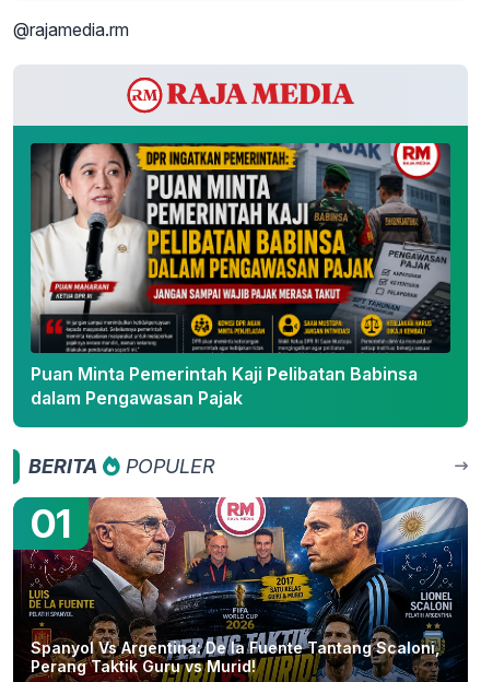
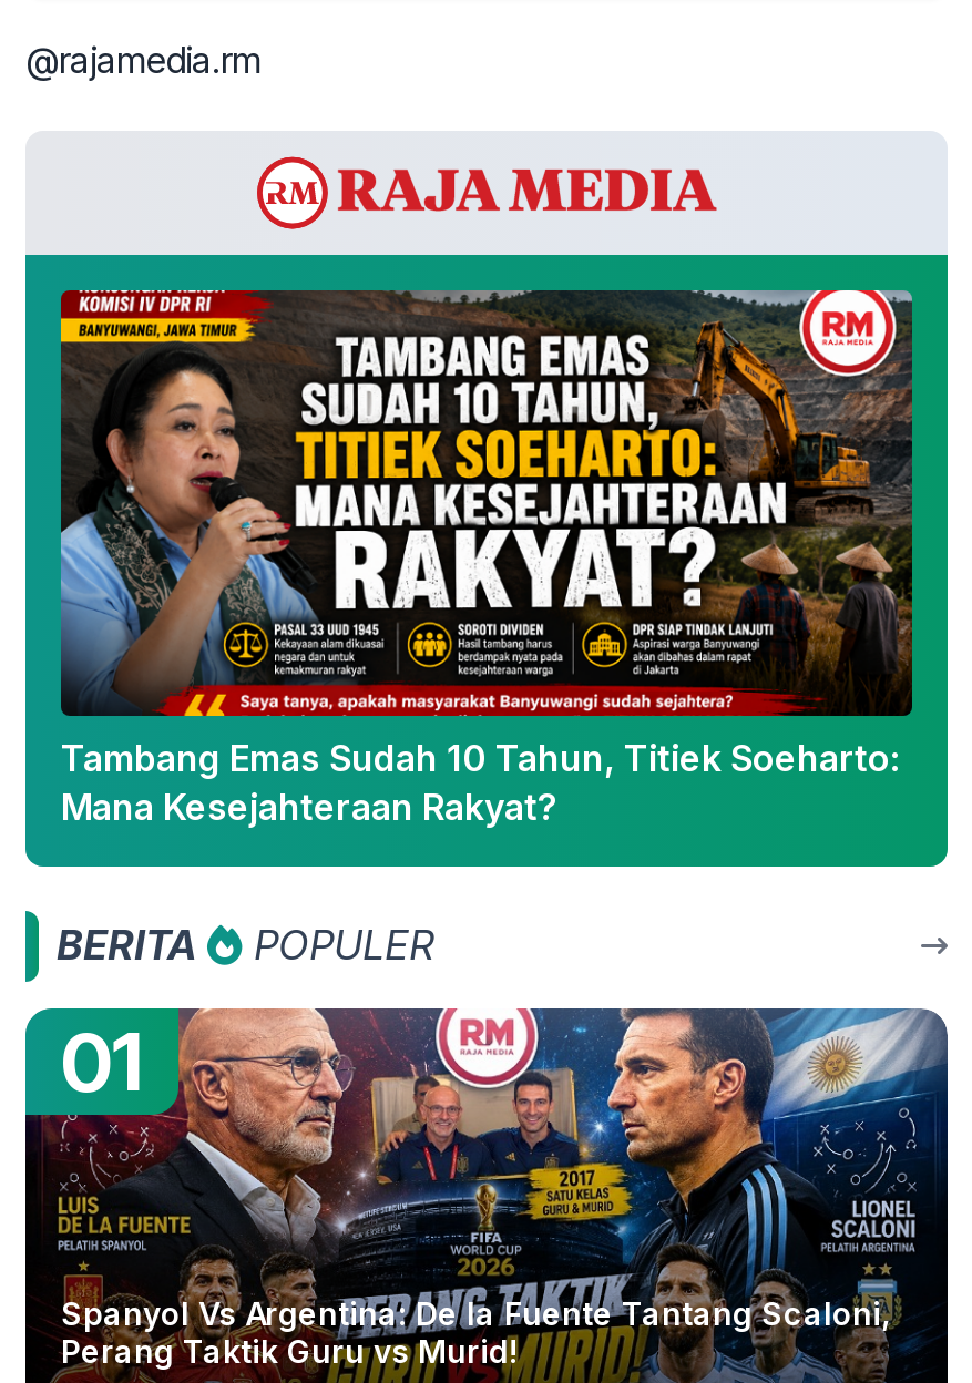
- [image]
- Puan Minta Pemerintah Kaji Pelibatan Babinsa
- dalam Pengawasan Pajak
+ [image]
+ Tambang Emas Sudah 10 Tahun, Titiek Soeharto:
+ Mana Kesejahteraan Rakyat?
